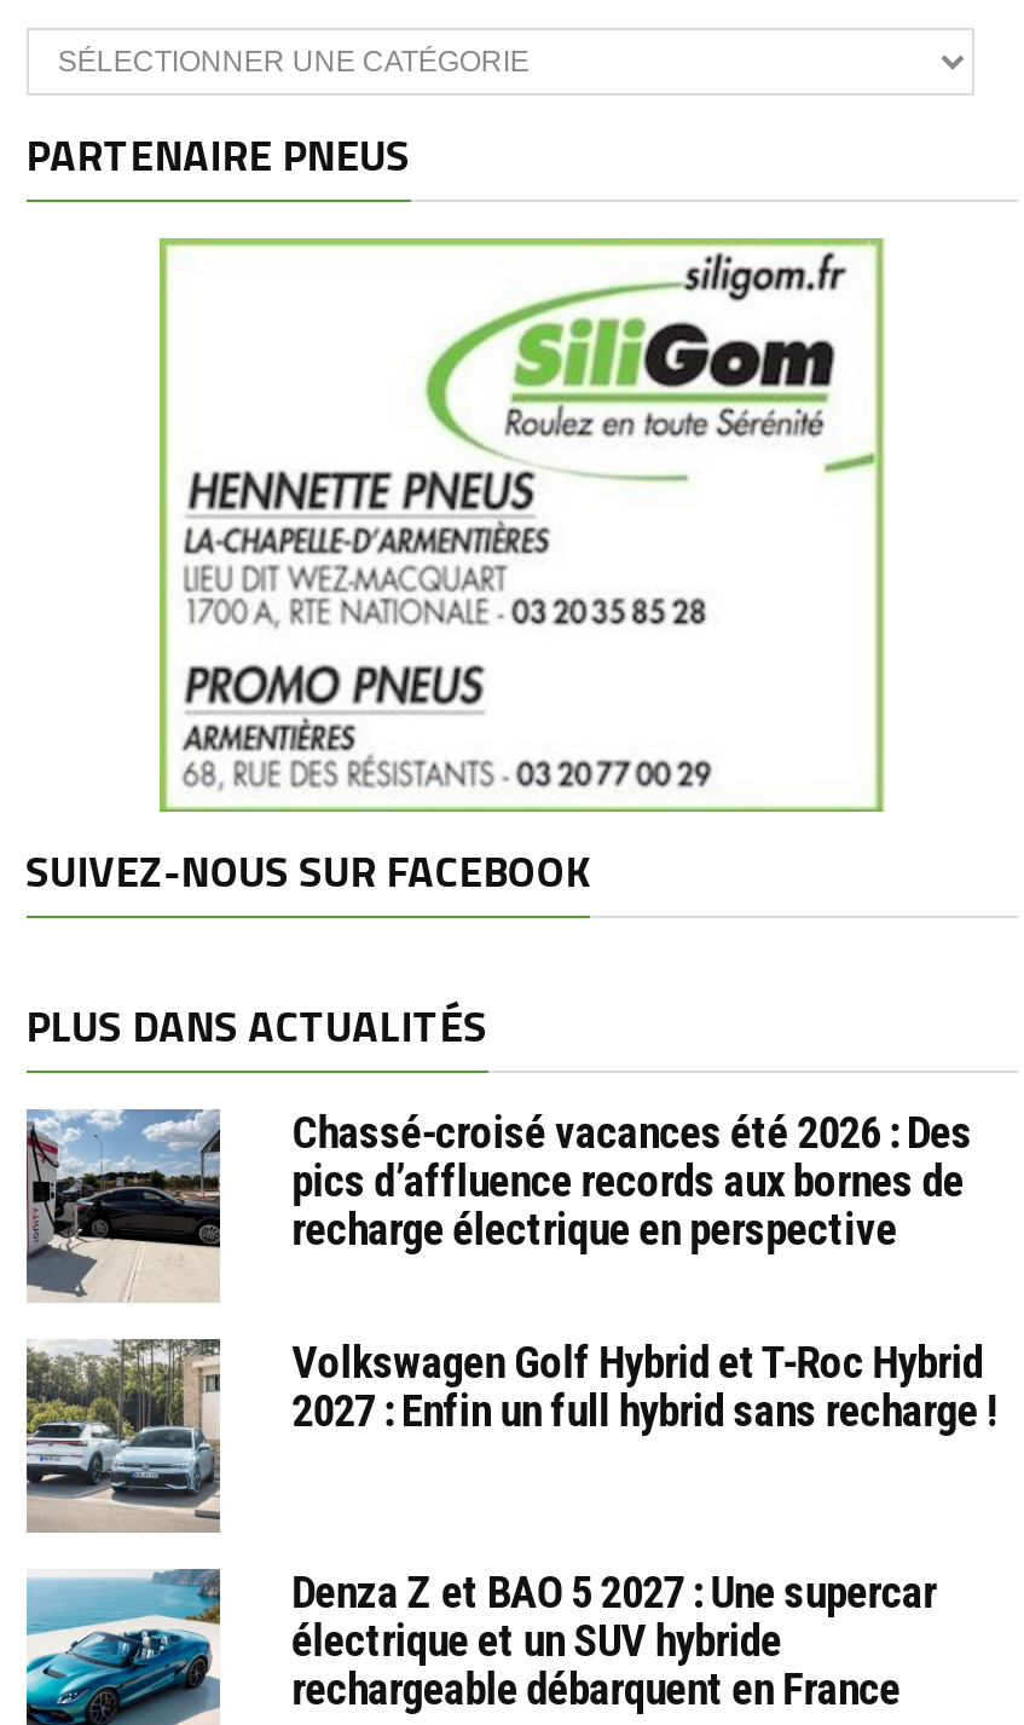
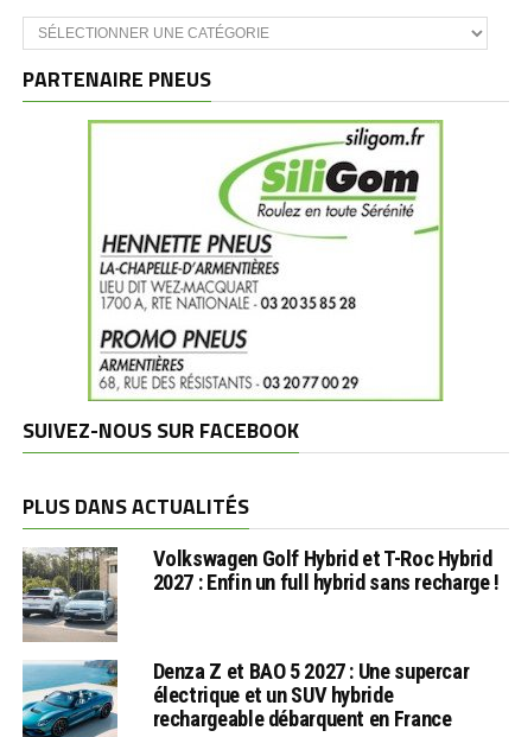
- [image]
- Chassé-croisé vacances été 2026 : Des
- pics d’affluence records aux bornes de
- recharge électrique en perspective
